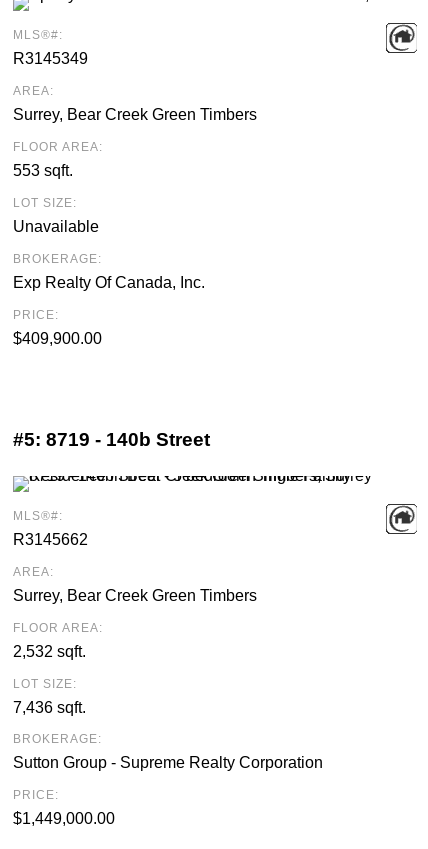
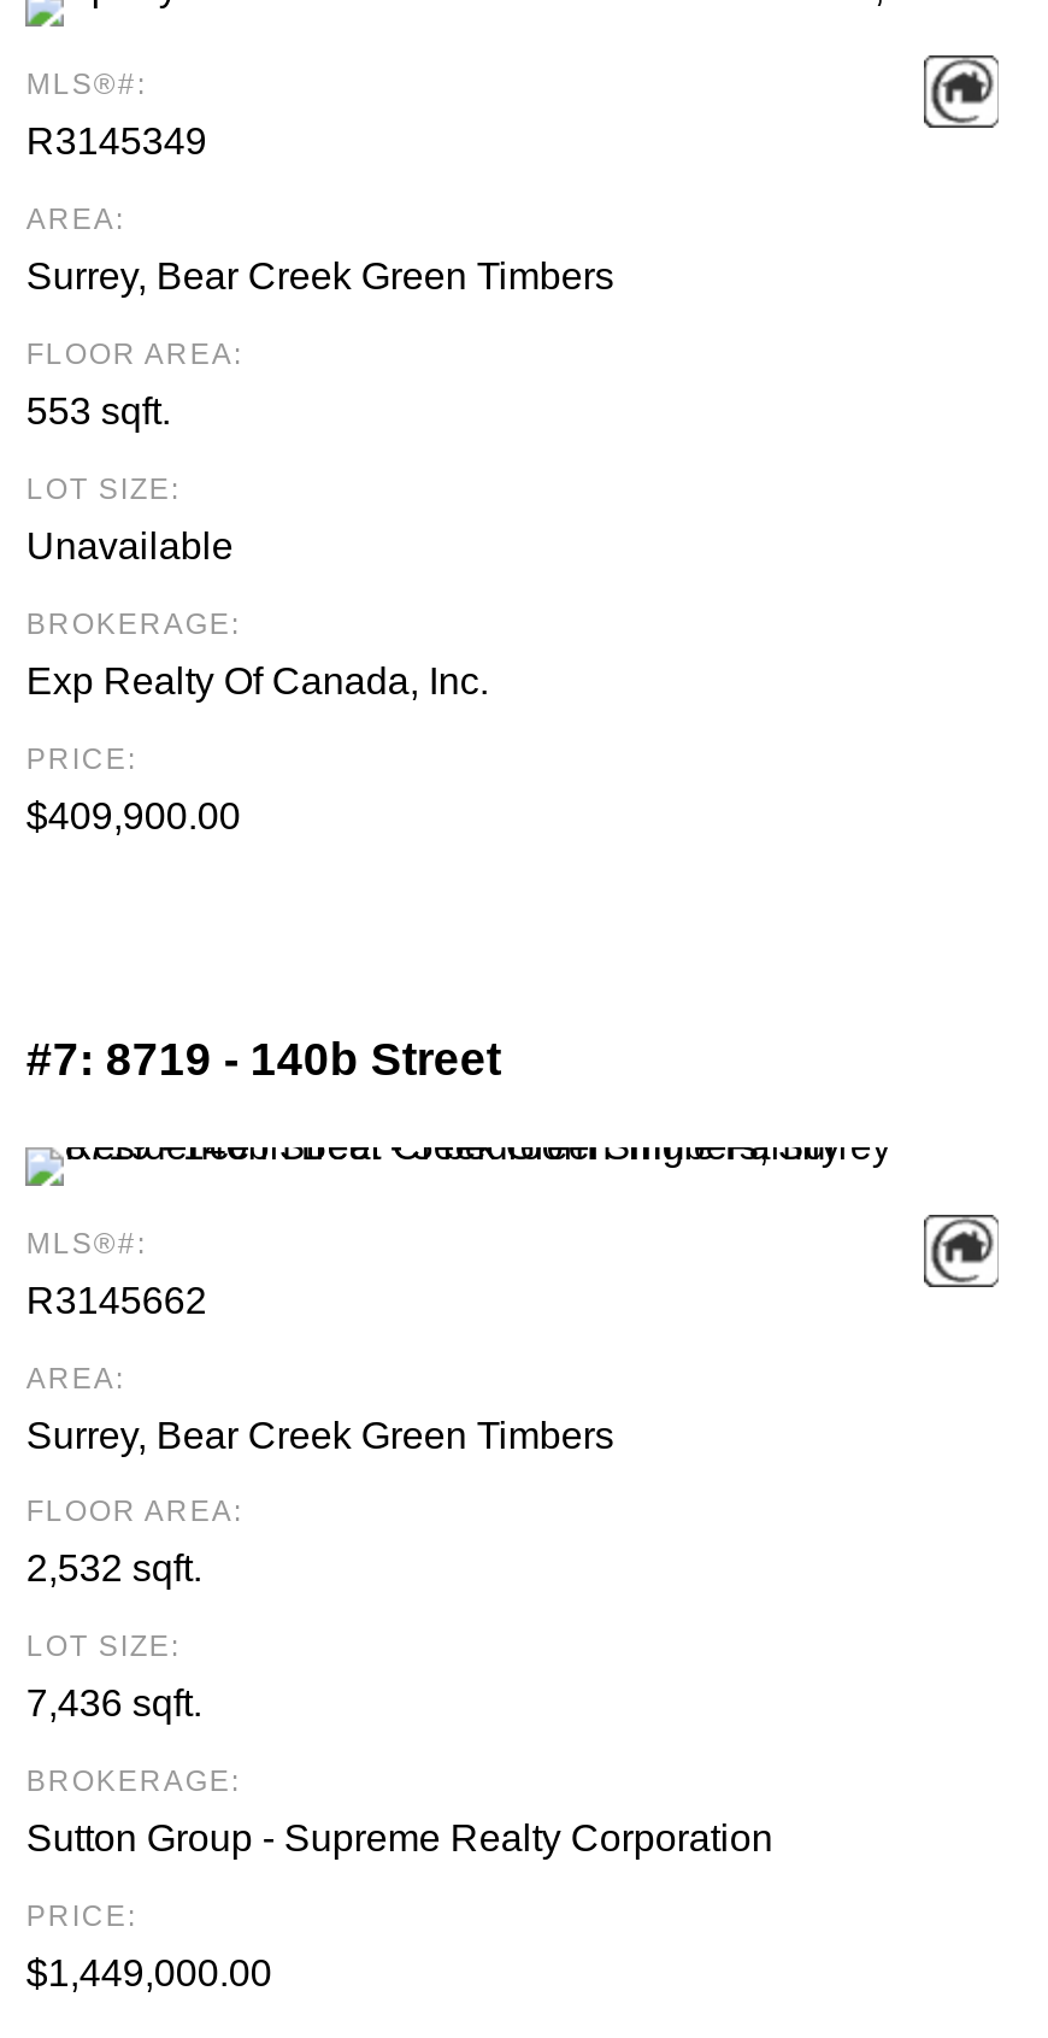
- #5: 8719 - 140b Street
+ #7: 8719 - 140b Street
